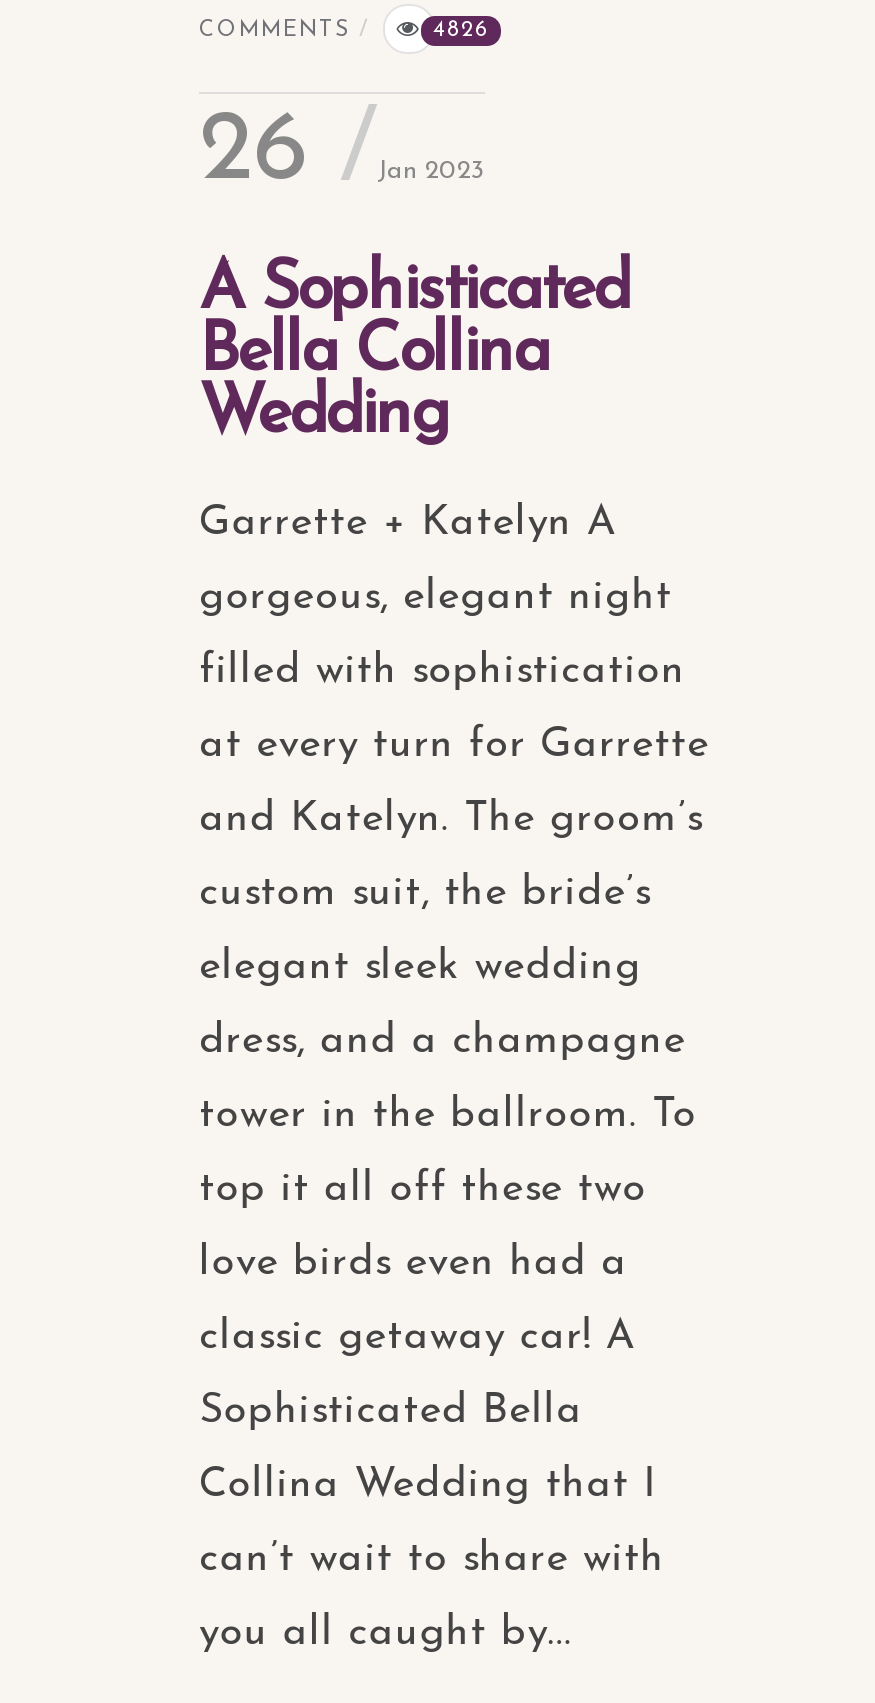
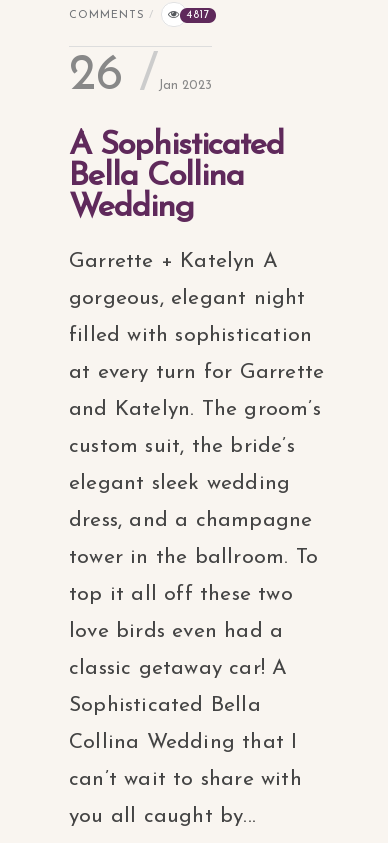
- 4826
+ 4817
